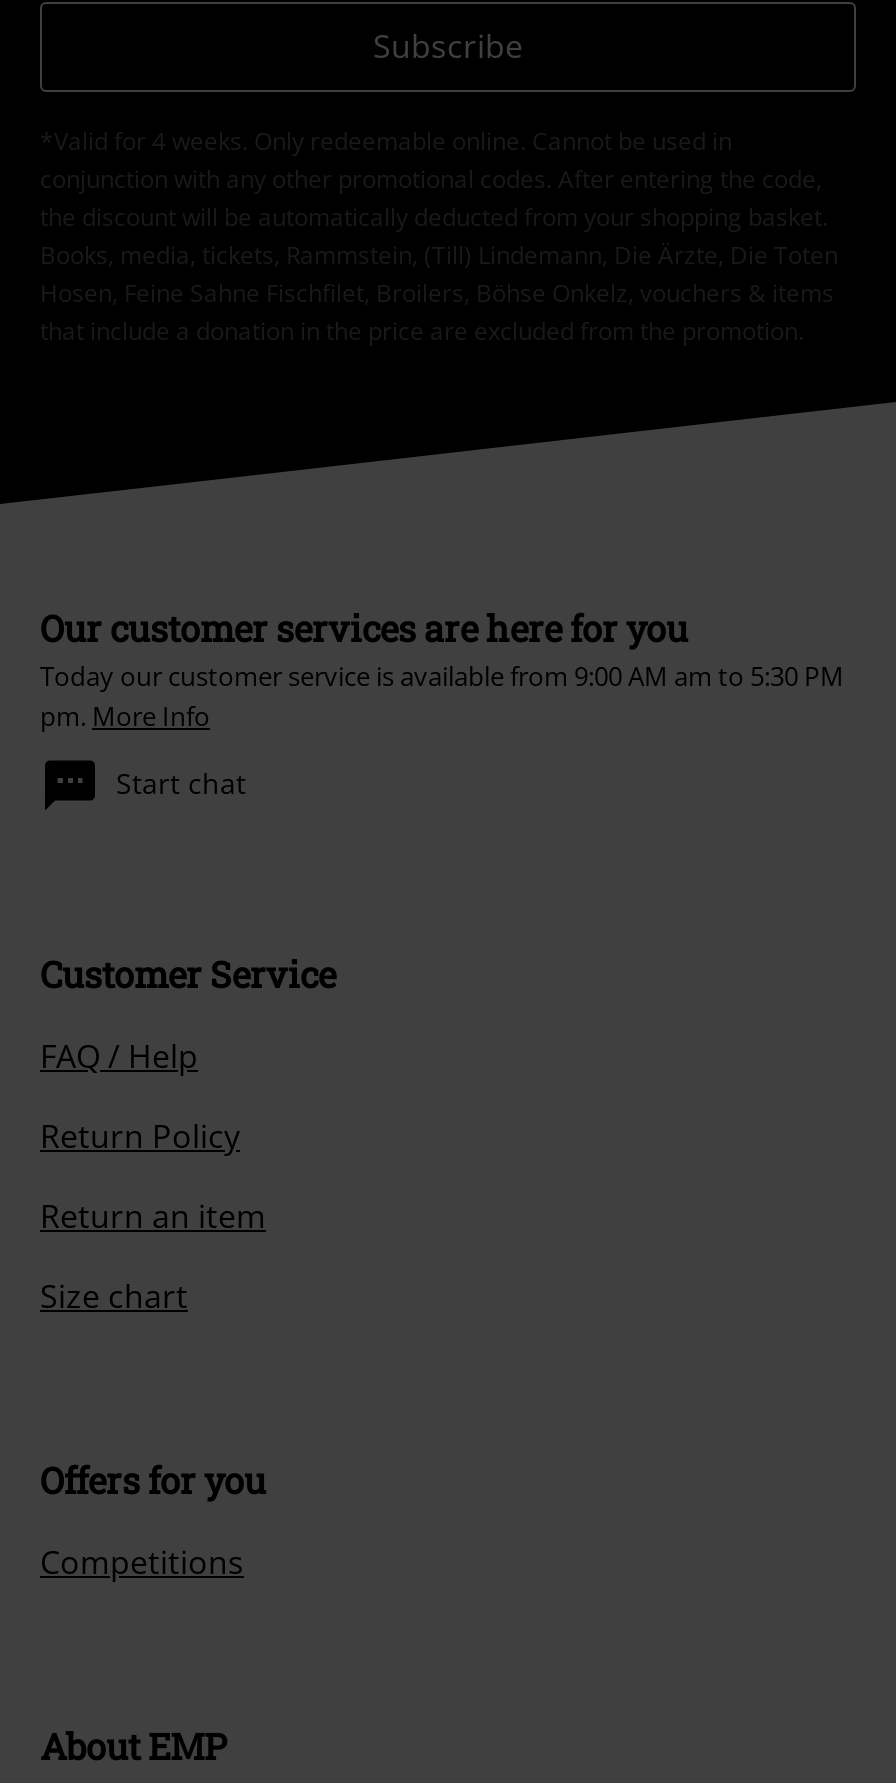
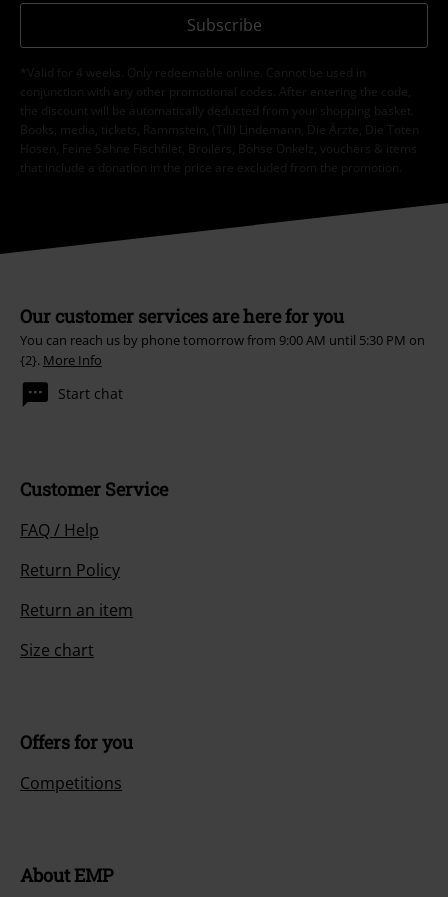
- Today our customer service is available from 9:00 AM am to 5:30 PM
- pm. More Info
+ You can reach us by phone tomorrow from 9:00 AM until 5:30 PM on
+ {2}. More Info
